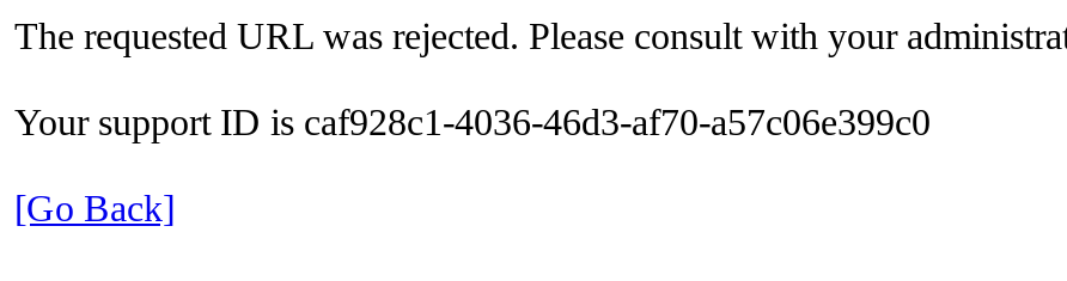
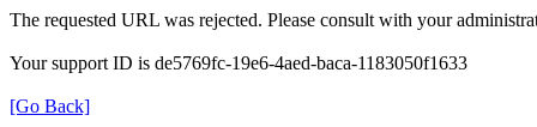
- Your support ID is caf928c1-4036-46d3-af70-a57c06e399c0
+ Your support ID is de5769fc-19e6-4aed-baca-1183050f1633
